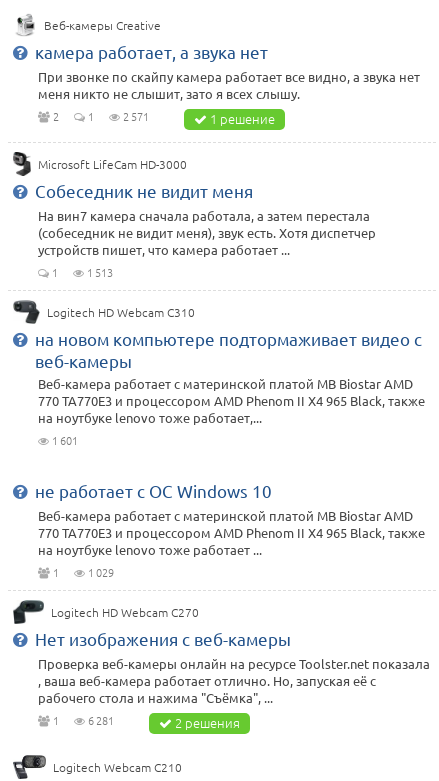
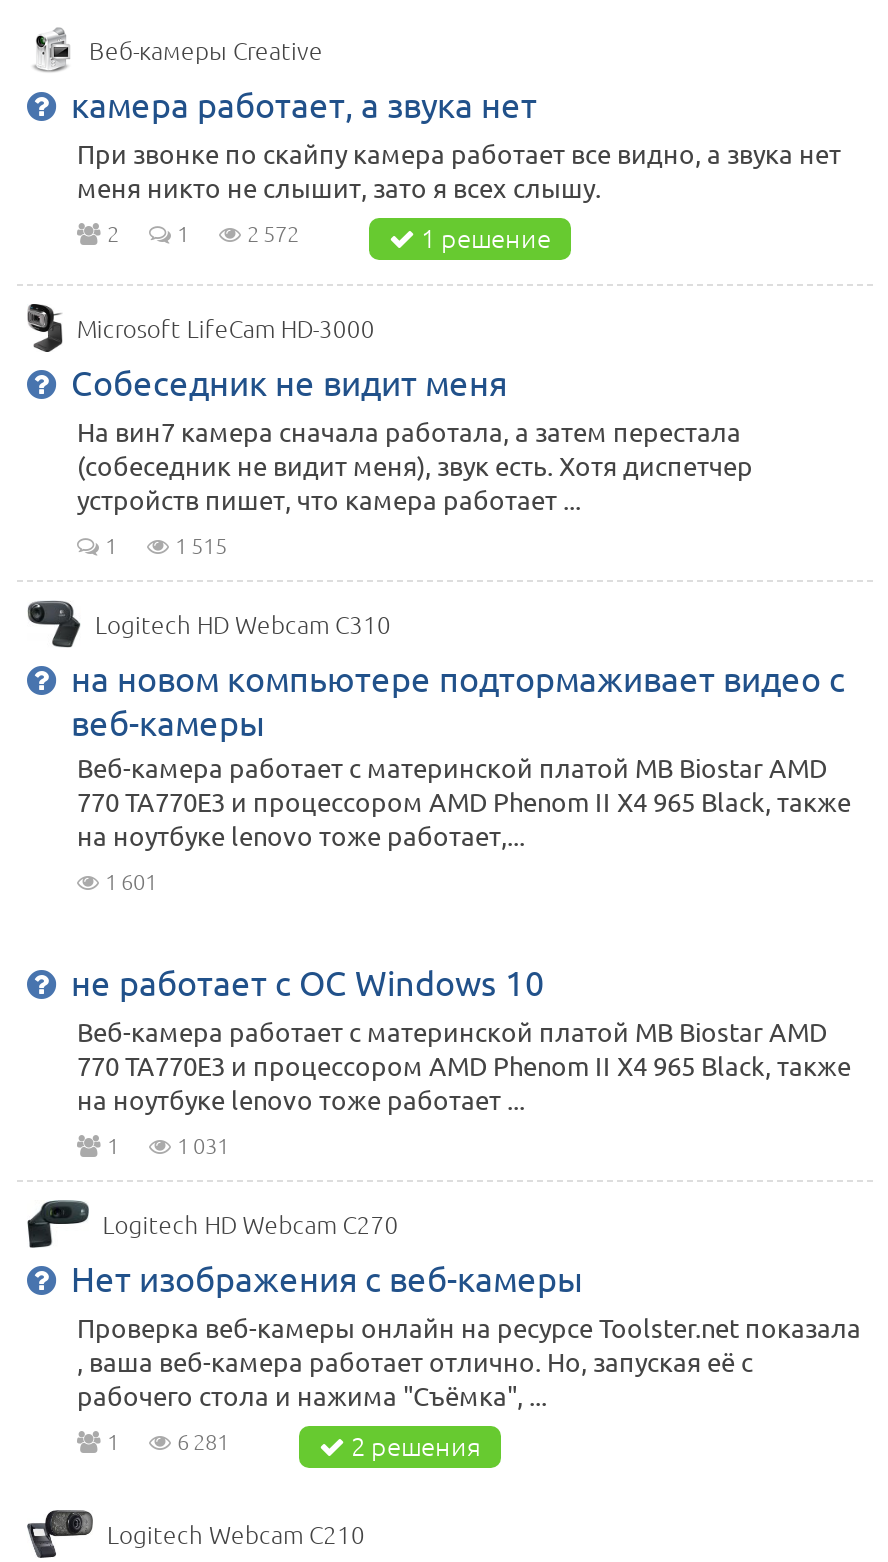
- 2 1 2 571
+ 2 1 2 572

- 1 1 513
+ 1 1 515

- 1 1 029
+ 1 1 031
